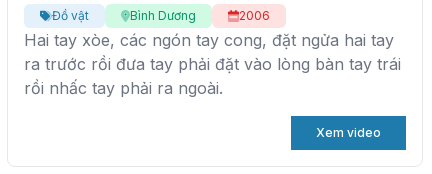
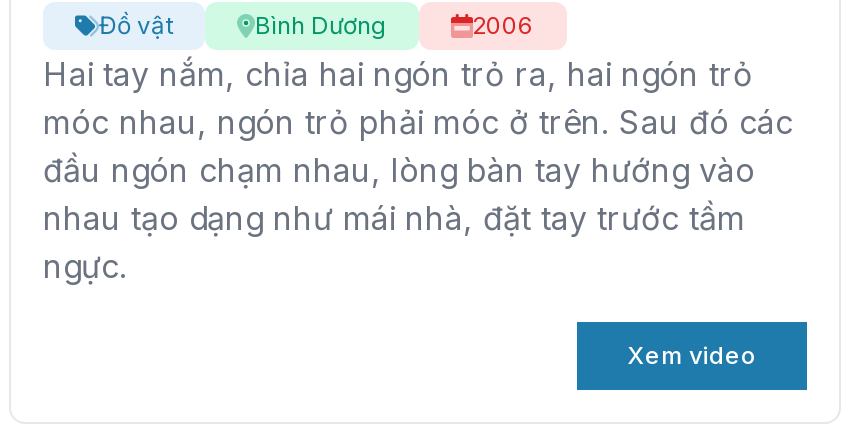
- Hai tay xòe, các ngón tay cong, đặt ngửa hai tay
- ra trước rồi đưa tay phải đặt vào lòng bàn tay trái
- rồi nhấc tay phải ra ngoài.
+ Hai tay nắm, chỉa hai ngón trỏ ra, hai ngón trỏ
+ móc nhau, ngón trỏ phải móc ở trên. Sau đó các
+ đầu ngón chạm nhau, lòng bàn tay hướng vào
+ nhau tạo dạng như mái nhà, đặt tay trước tầm
+ ngực.
